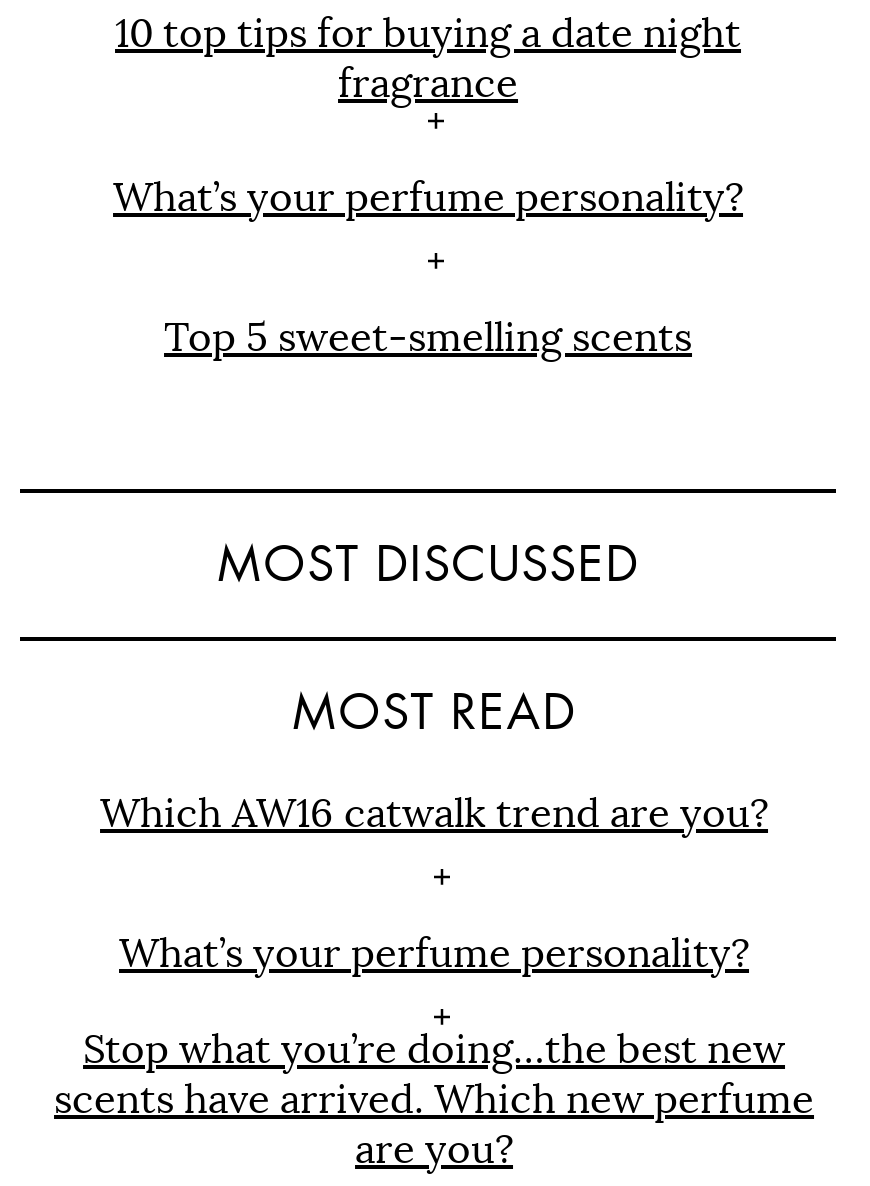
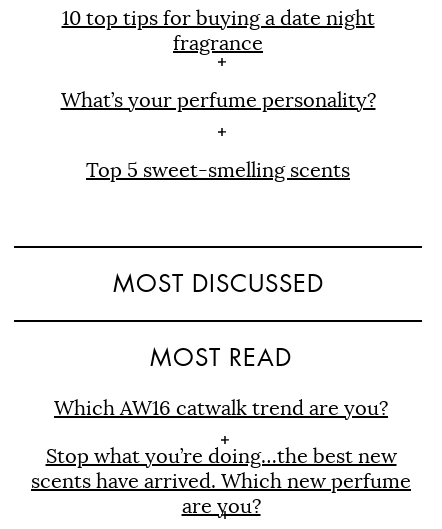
- What’s your perfume personality?
